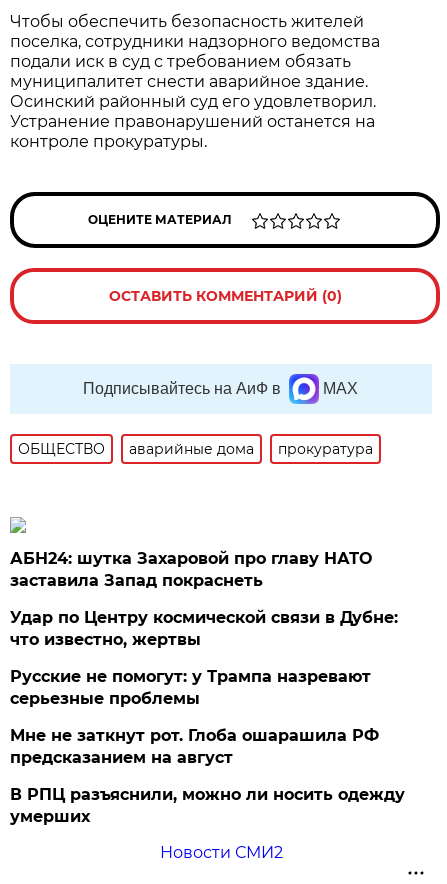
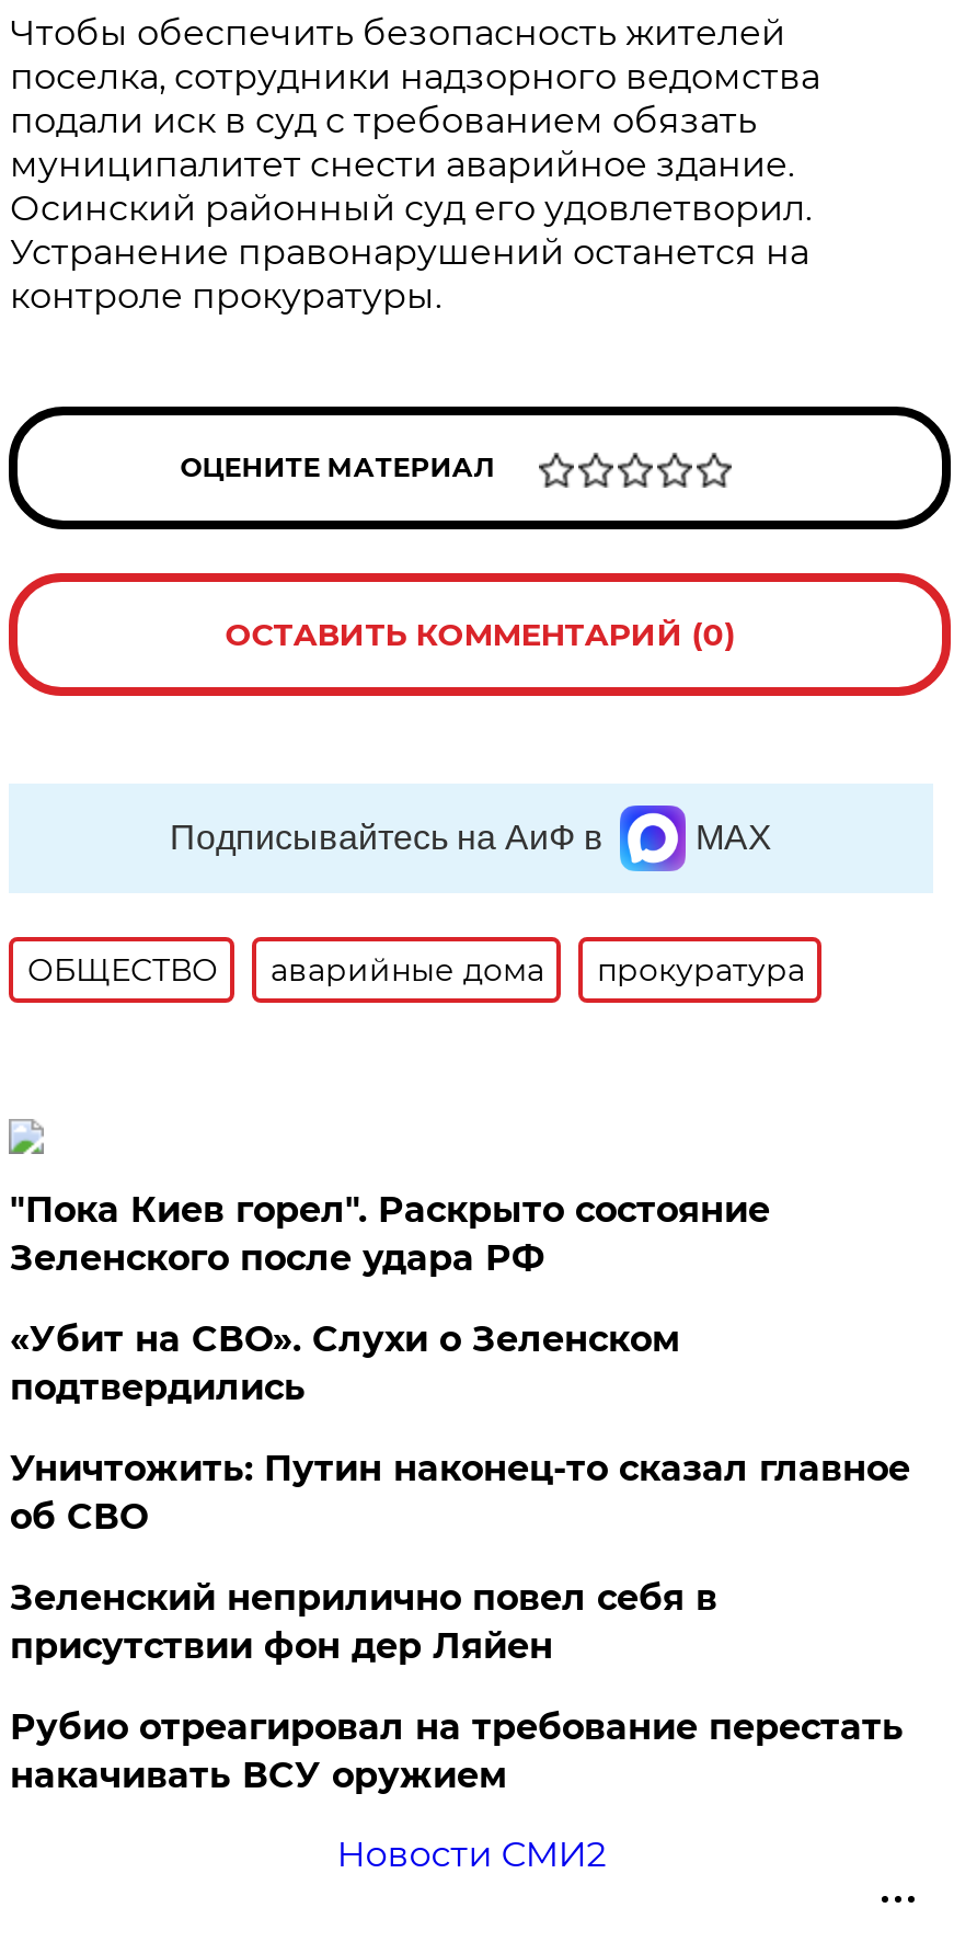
- АБН24: шутка Захаровой про главу НАТО
- заставила Запад покраснеть
+ "Пока Киев горел". Раскрыто состояние
+ Зеленского после удара РФ

- Удар по Центру космической связи в Дубне:
- что известно, жертвы
+ «Убит на СВО». Слухи о Зеленском
+ подтвердились

- Русские не помогут: у Трампа назревают
- серьезные проблемы
+ Уничтожить: Путин наконец-то сказал главное
+ об СВО

- Мне не заткнут рот. Глоба ошарашила РФ
- предсказанием на август
+ Зеленский неприлично повел cебя в
+ присутствии фон дер Ляйен

- В РПЦ разъяснили, можно ли носить одежду
- умерших
+ Рубио отреагировал на требование перестать
+ накачивать ВСУ оружием
